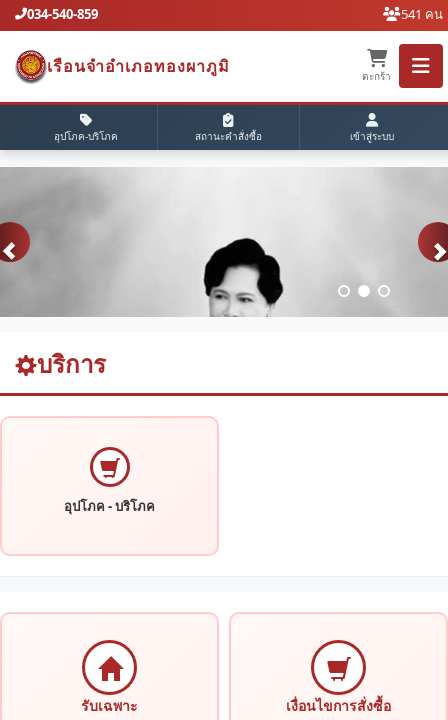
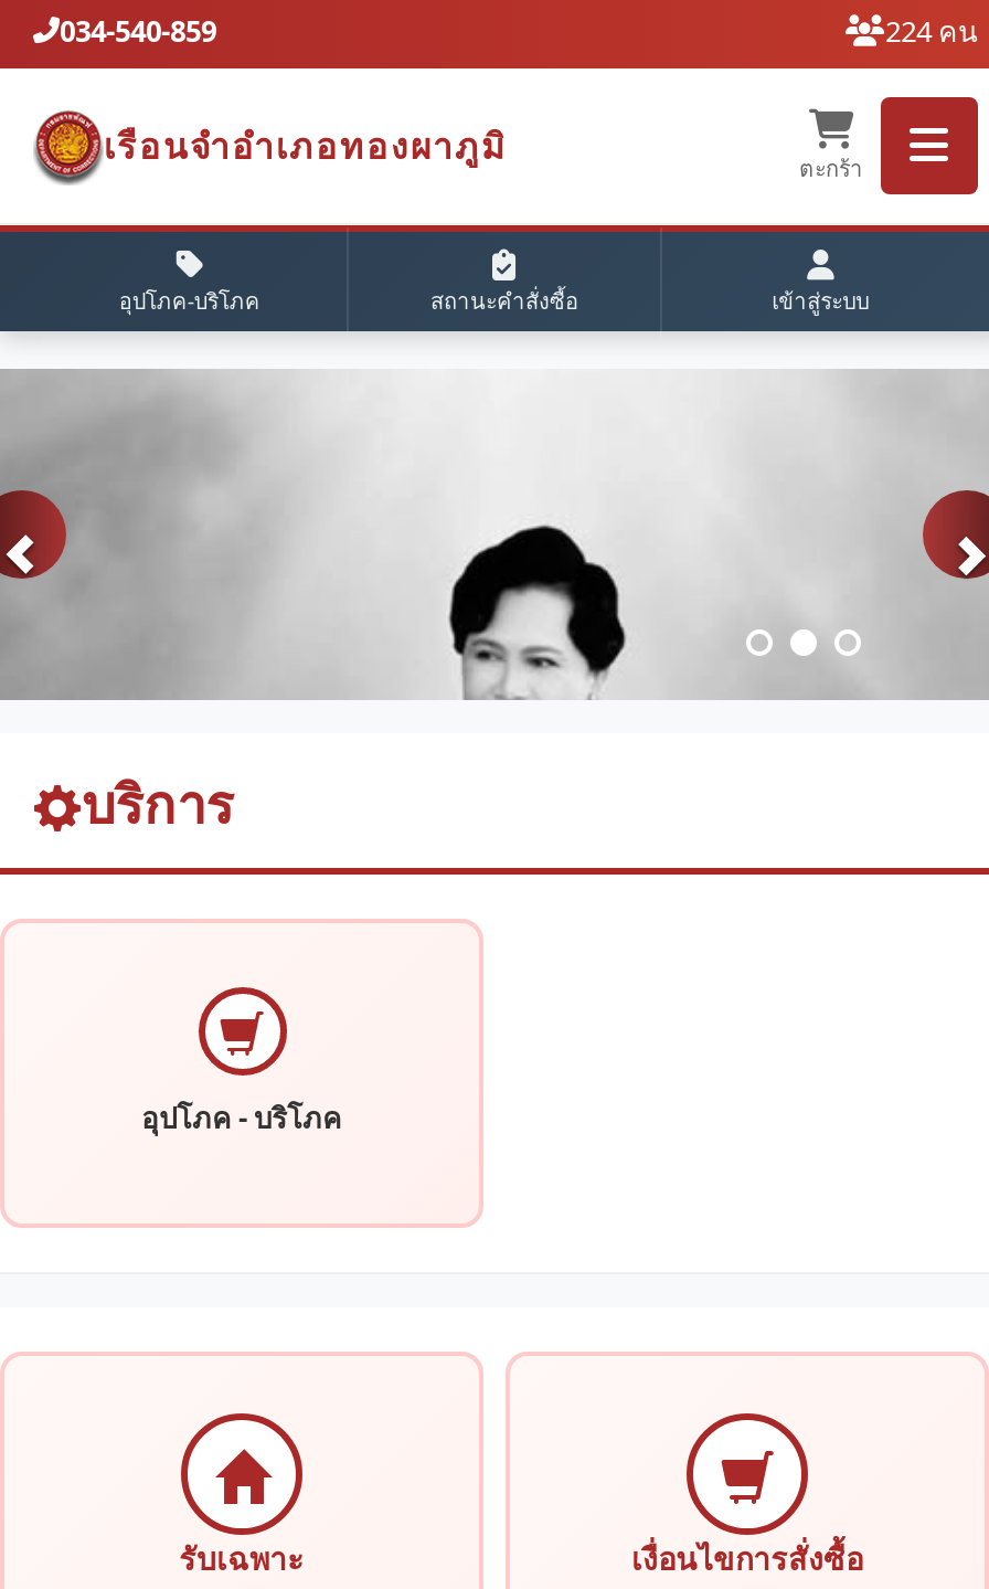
- 541 คน
+ 224 คน
